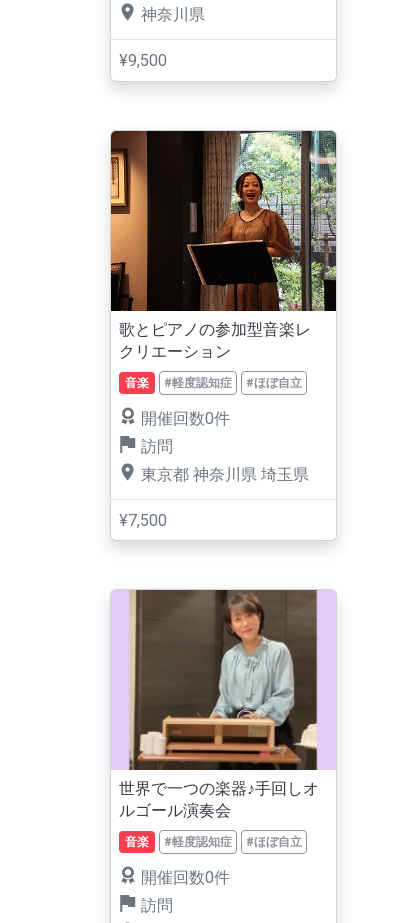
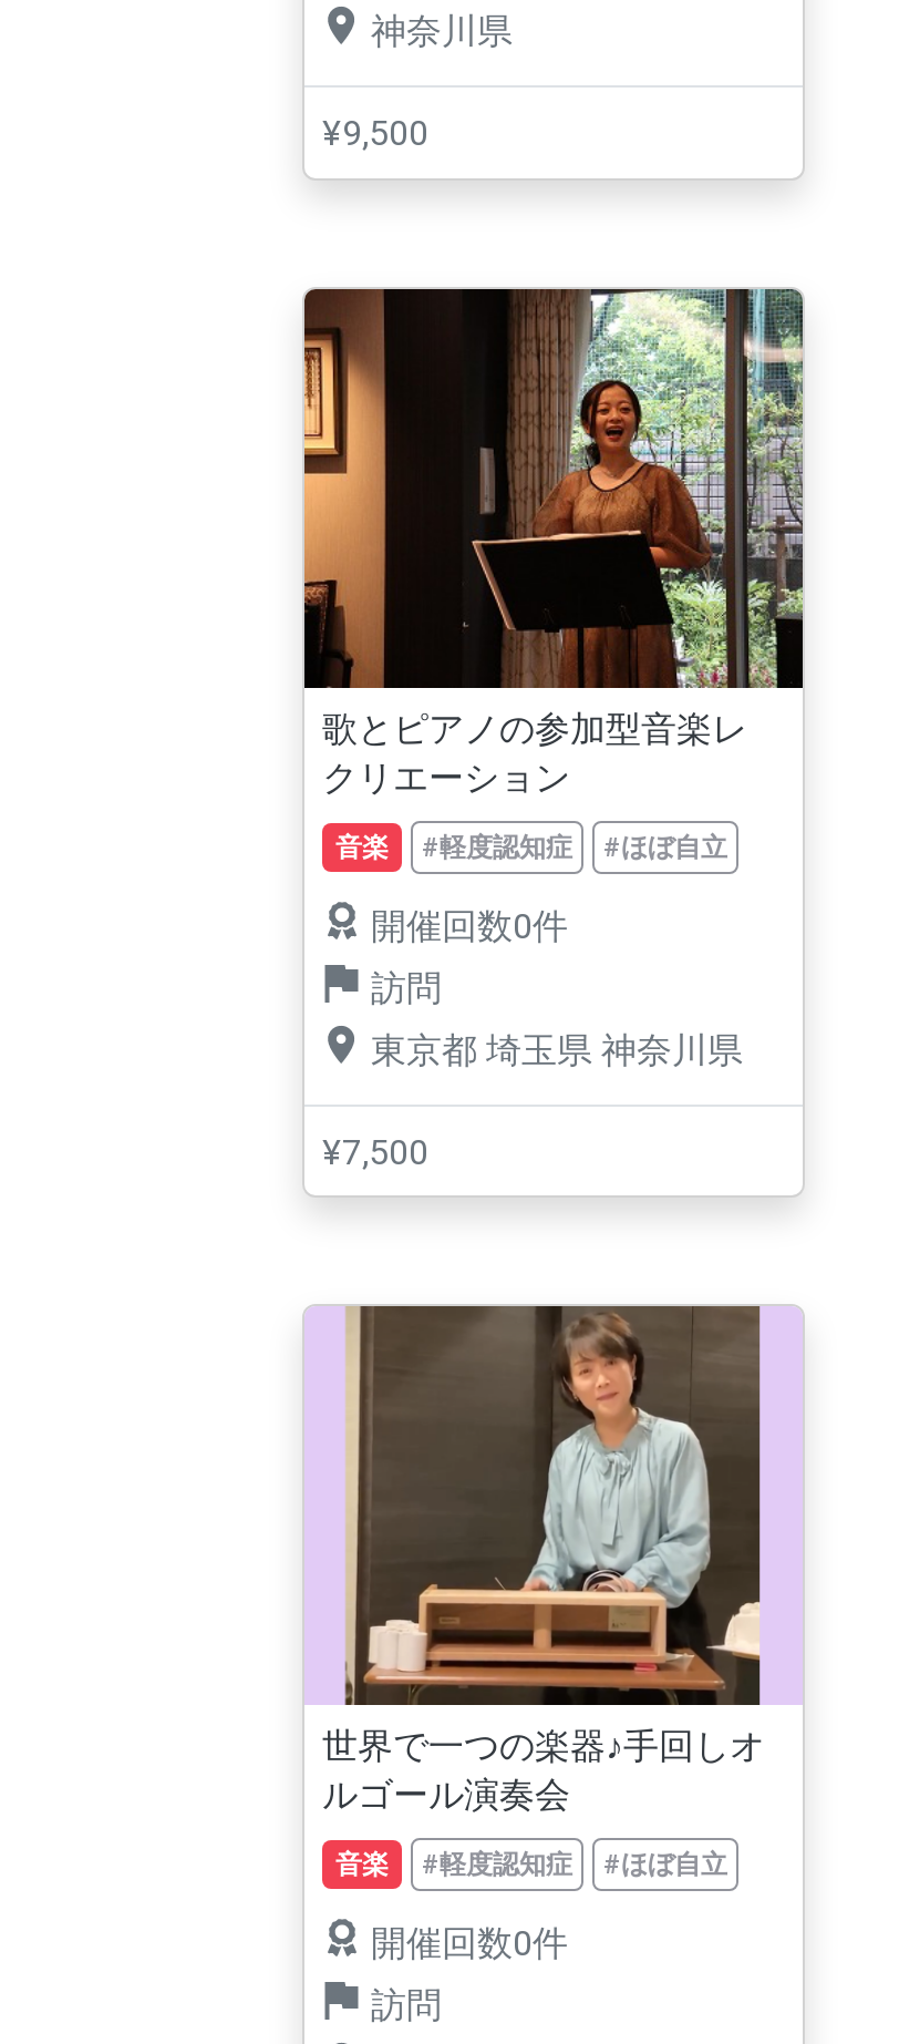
- 東京都 神奈川県 埼玉県
+ 東京都 埼玉県 神奈川県
